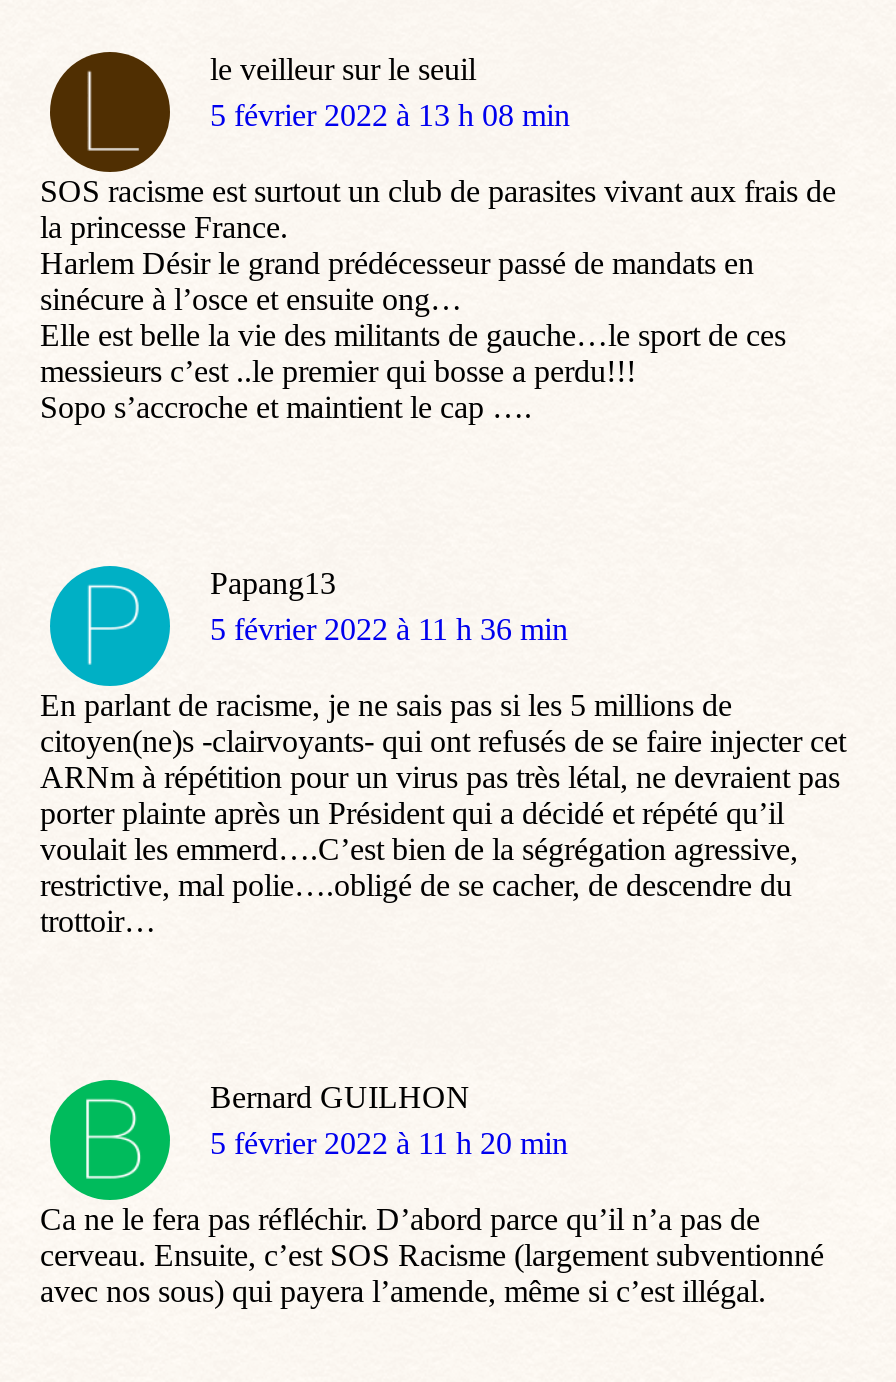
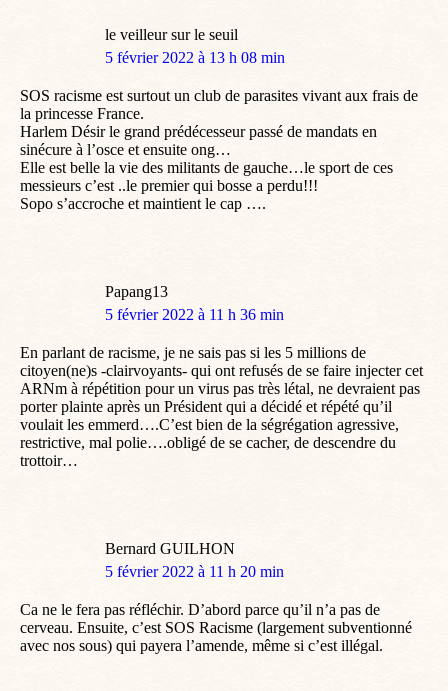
- [image]

- [image]

- [image]
